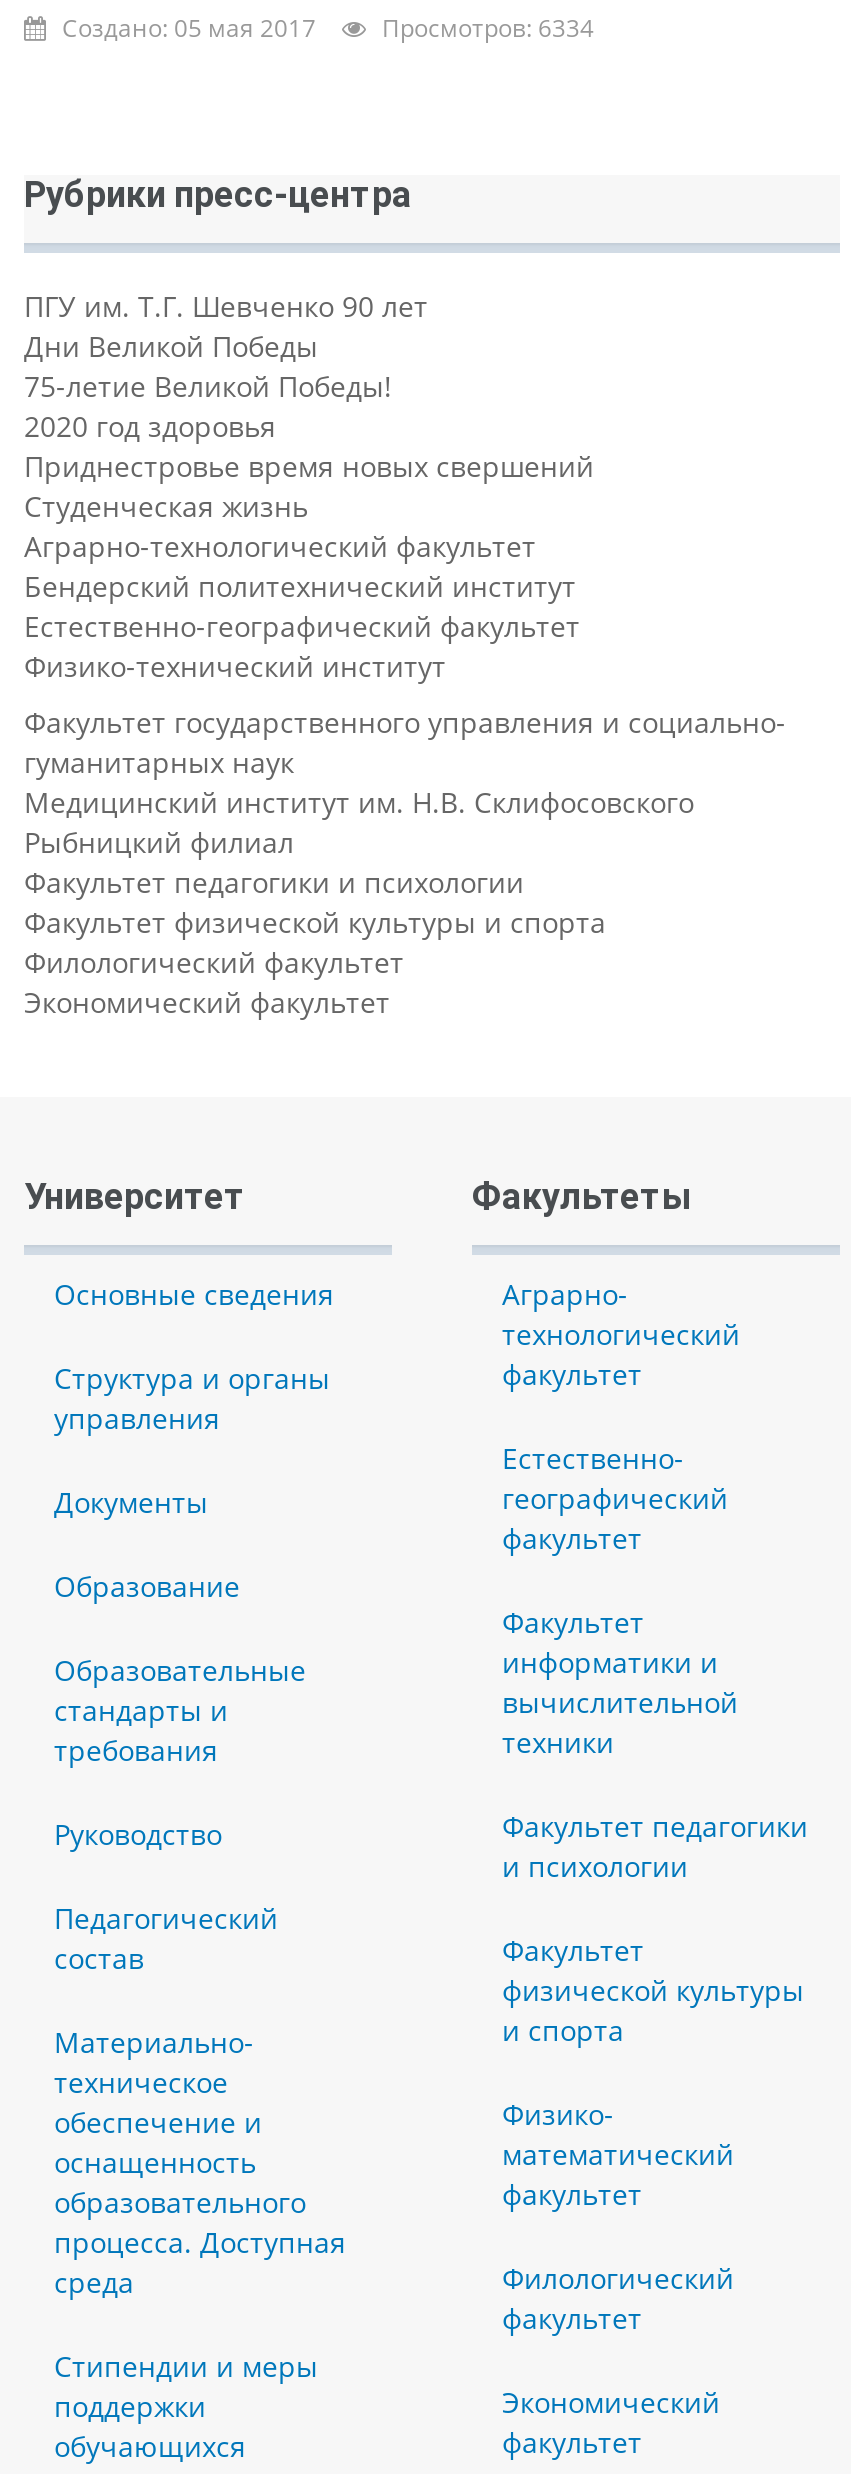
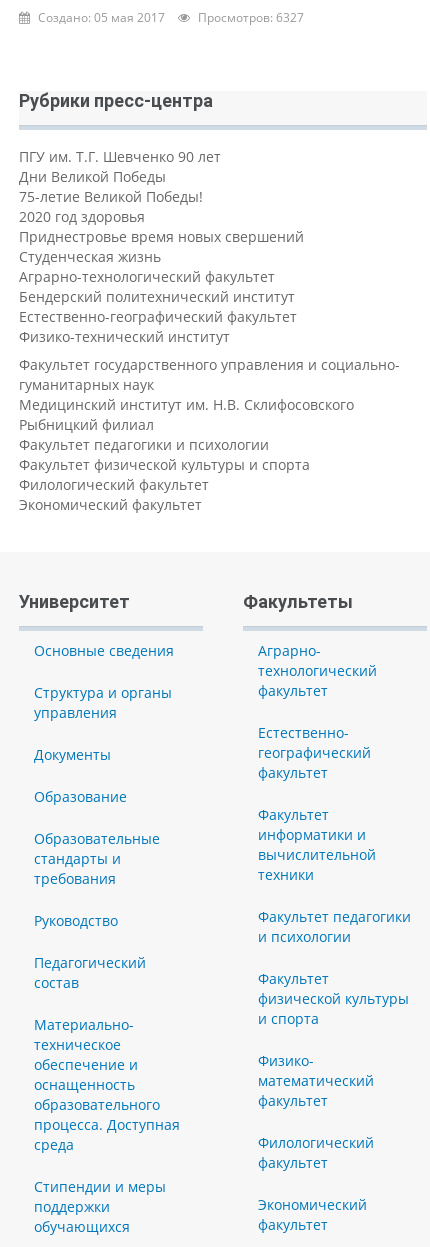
- Создано: 05 мая 2017 Просмотров: 6334
+ Создано: 05 мая 2017 Просмотров: 6327
